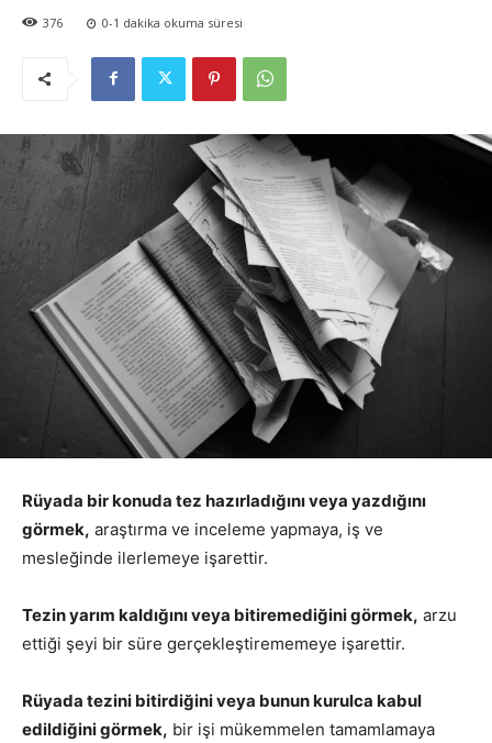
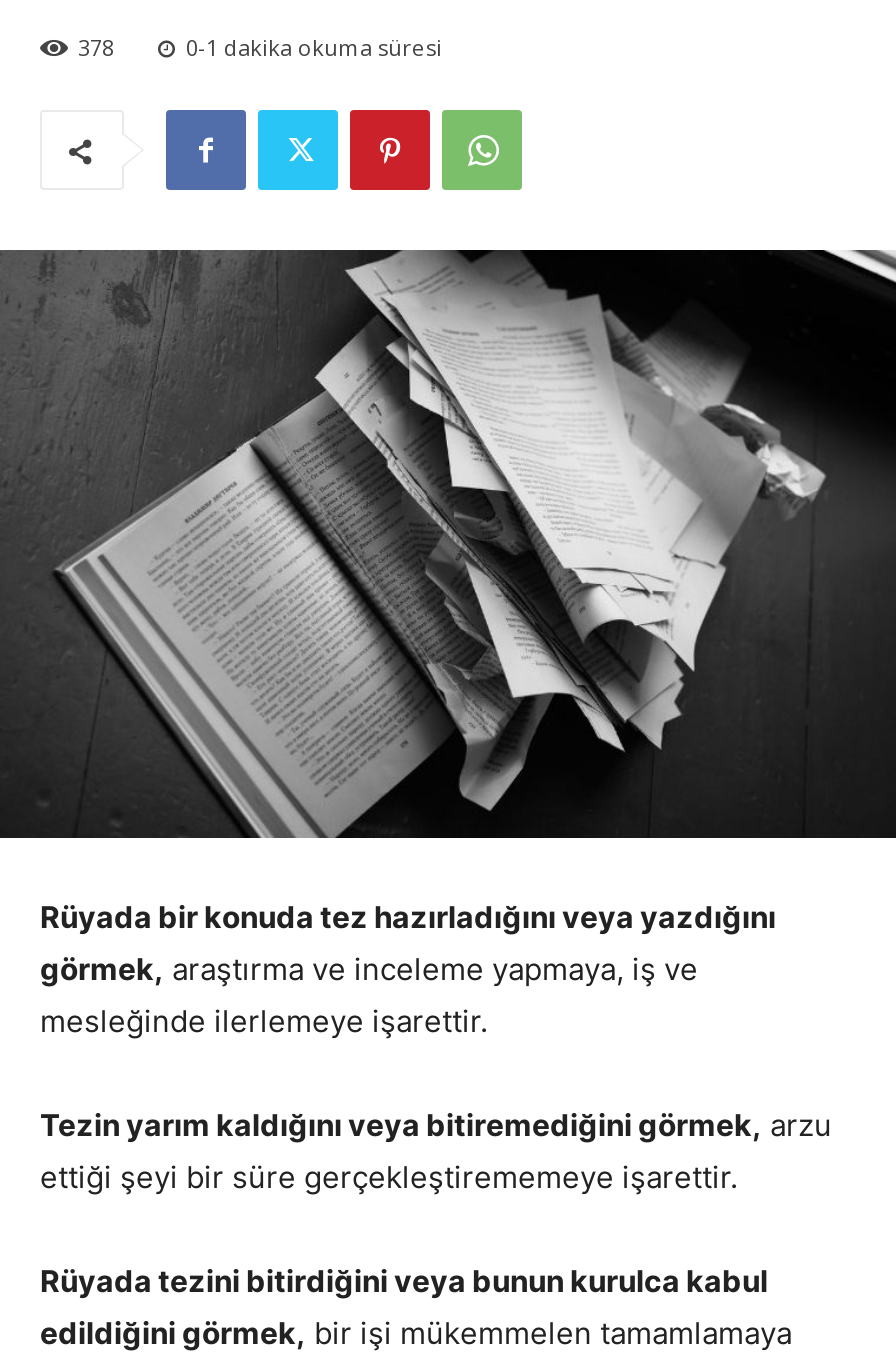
- 376
+ 378
